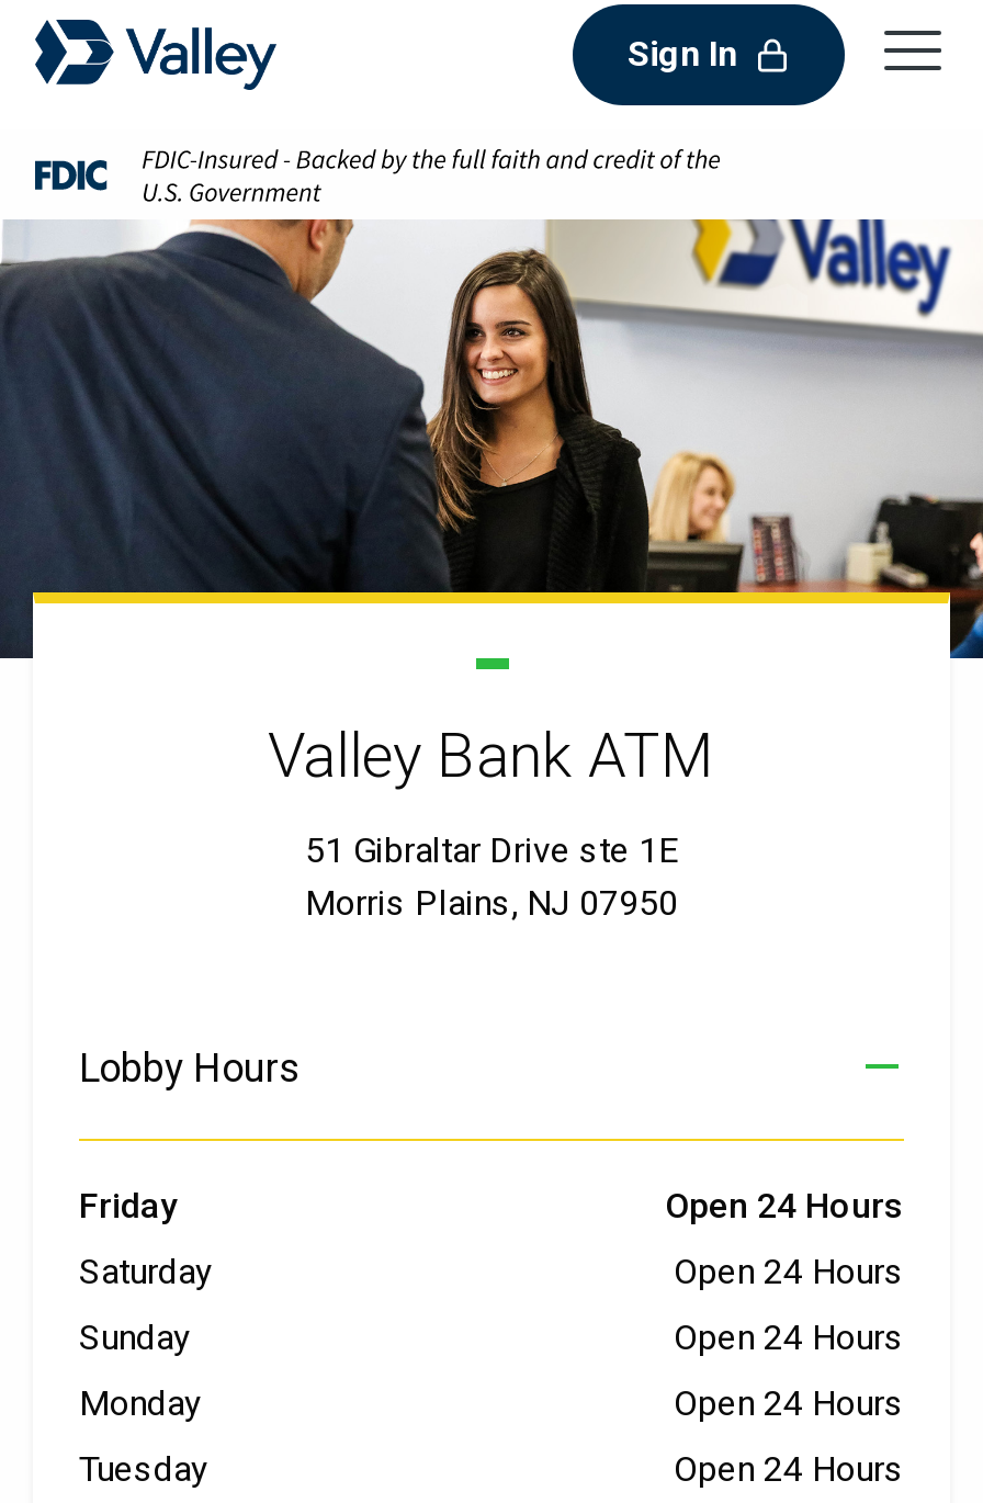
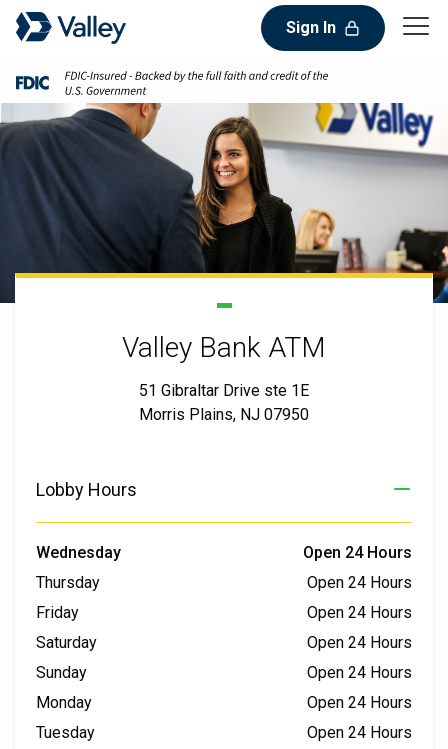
+ Wednesday
+ Open 24 Hours
+ Thursday
+ Open 24 Hours
